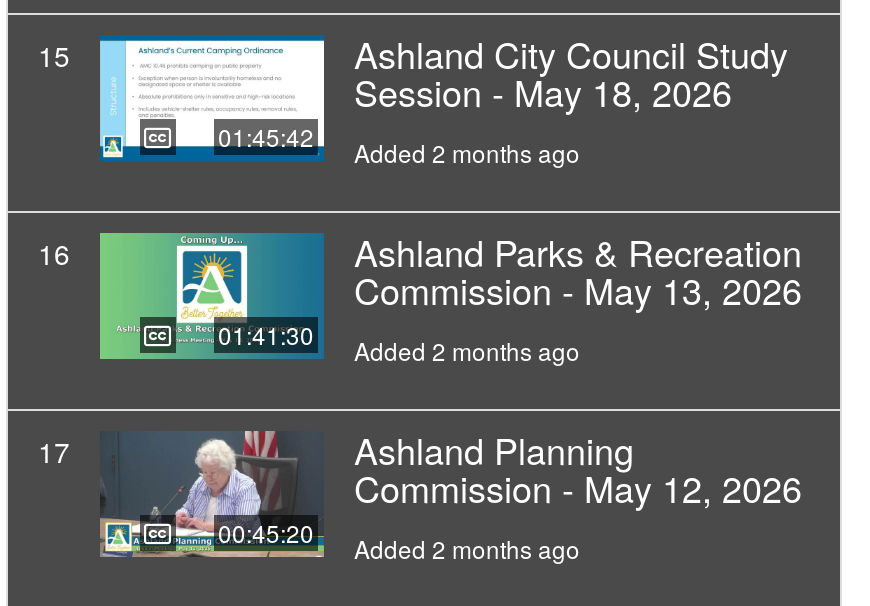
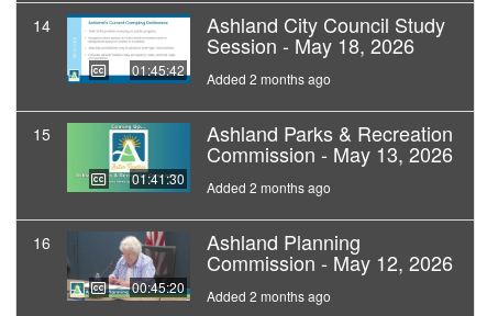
- 15
+ 14

- 16
+ 15

- 17
+ 16
